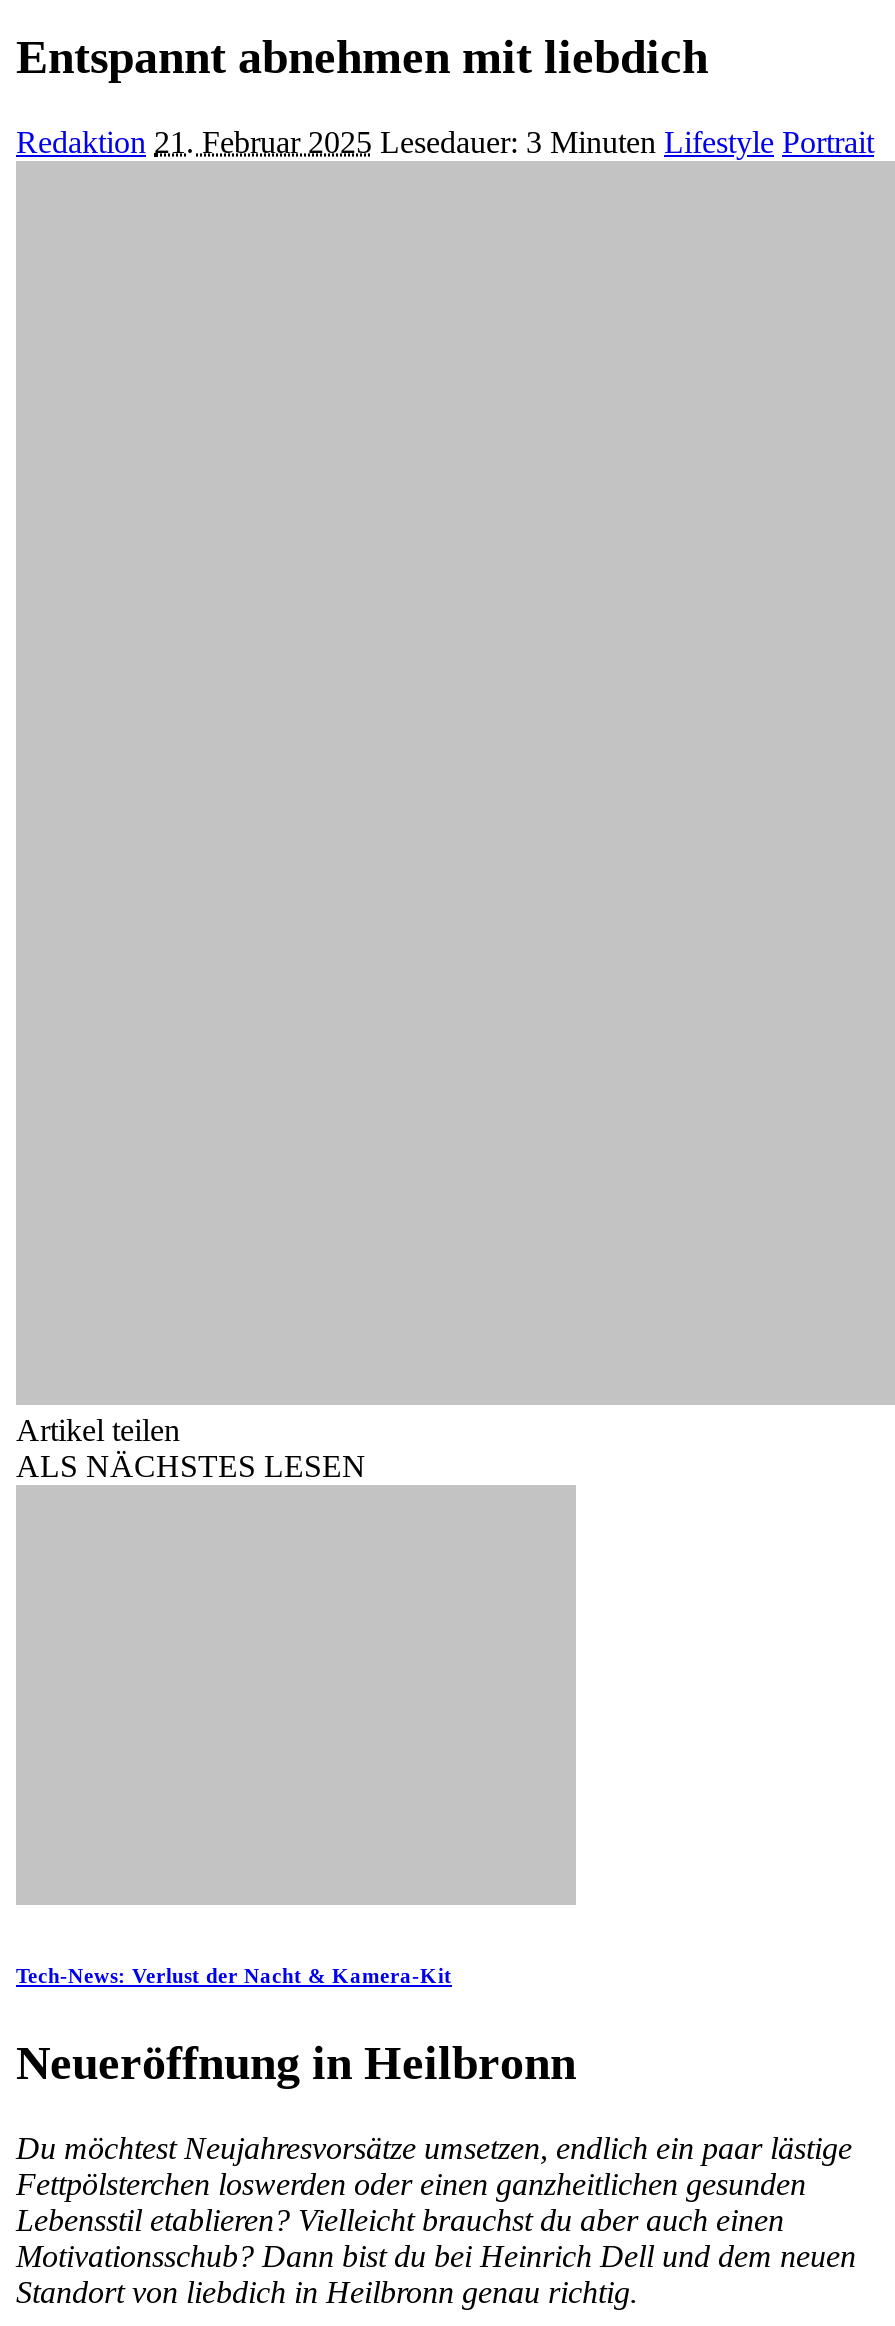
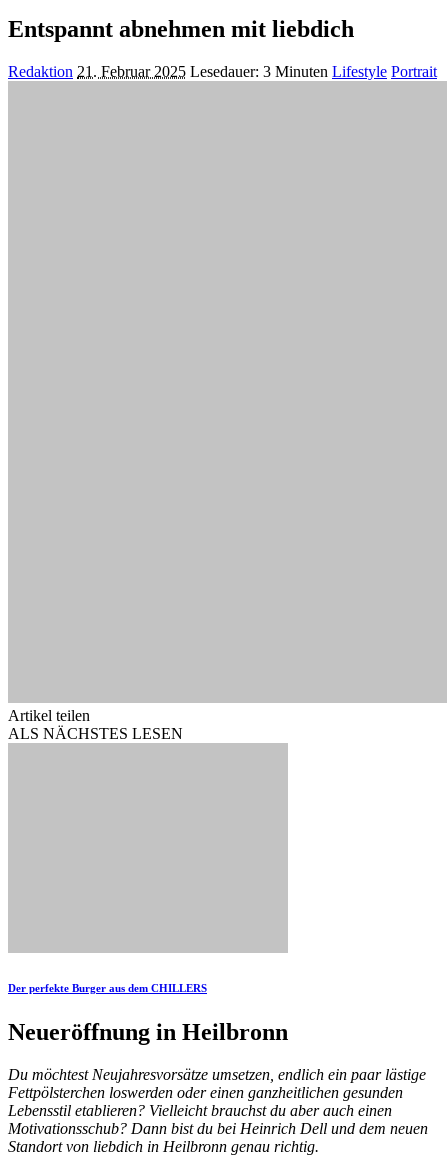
- Tech-News: Verlust der Nacht & Kamera-Kit
+ Der perfekte Burger aus dem CHILLERS
